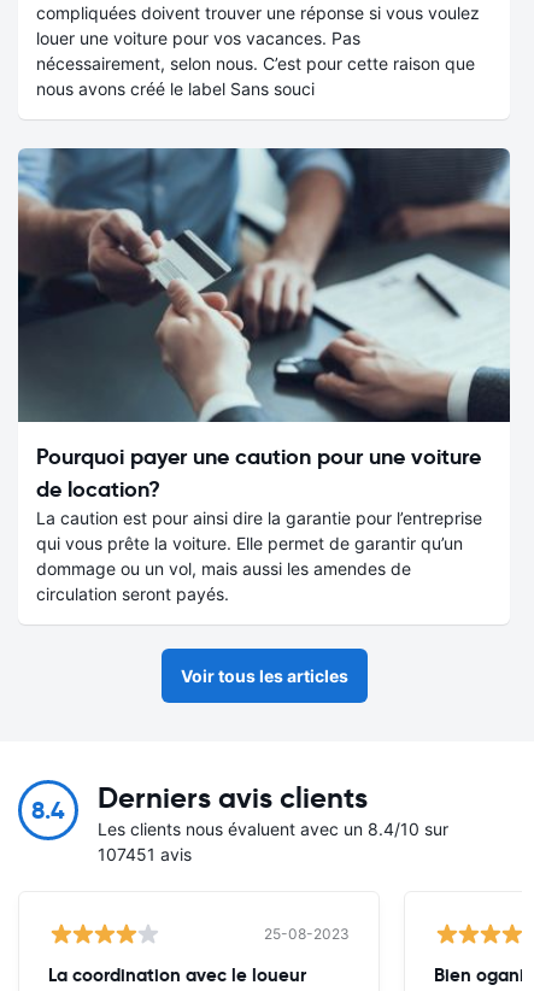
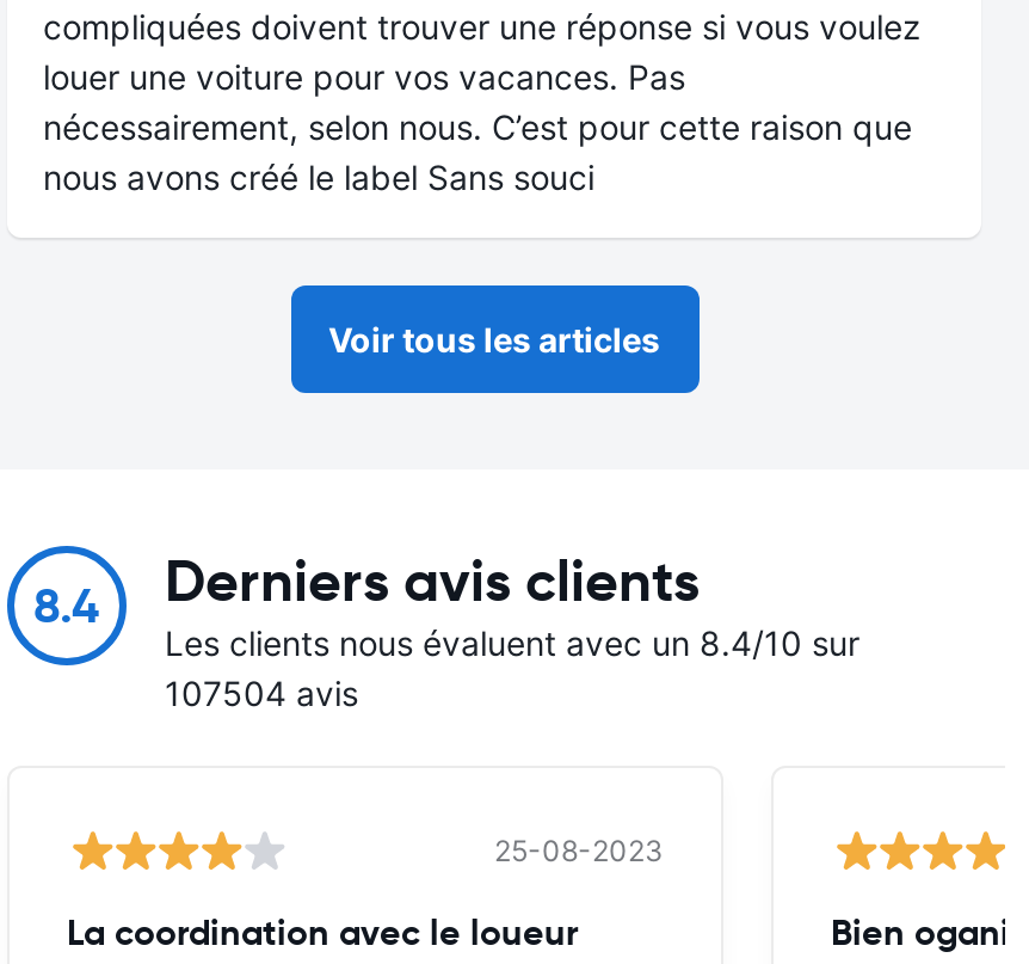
- [image]
- Pourquoi payer une caution pour une voiture
- de location?
- La caution est pour ainsi dire la garantie pour l’entreprise
- qui vous prête la voiture. Elle permet de garantir qu’un
- dommage ou un vol, mais aussi les amendes de
- circulation seront payés.

- 107451 avis
+ 107504 avis
